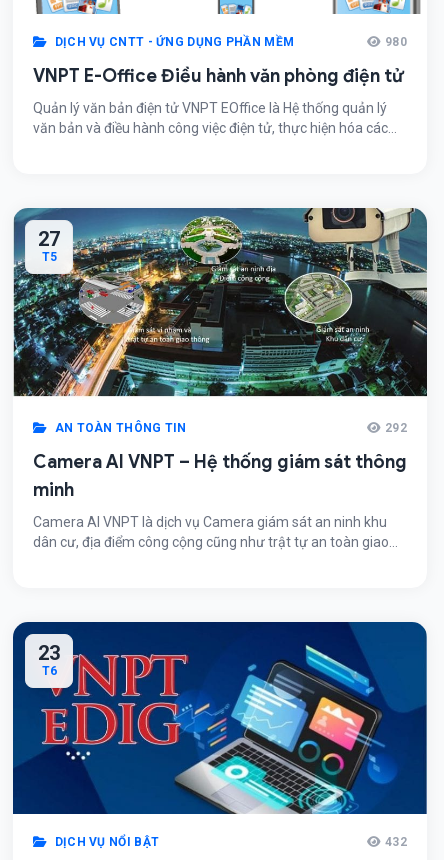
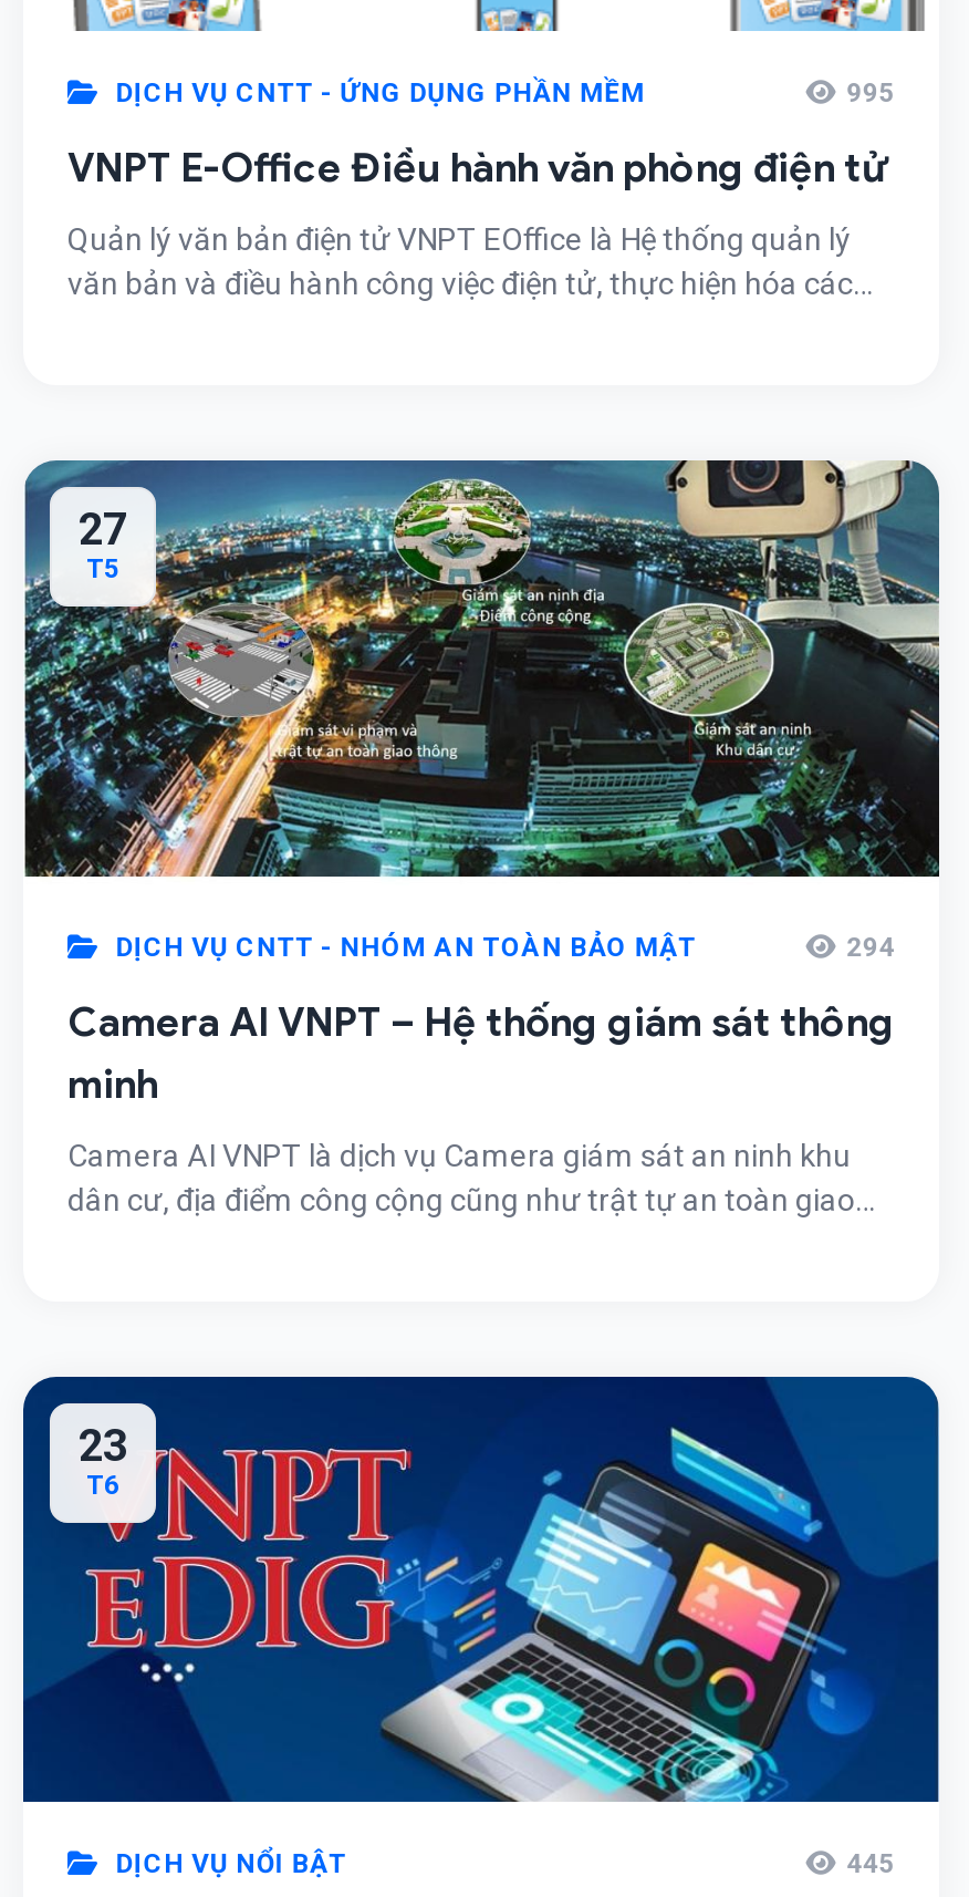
- 980
+ 995

- AN TOÀN THÔNG TIN
- 292
+ DỊCH VỤ CNTT - NHÓM AN TOÀN BẢO MẬT
+ 294

- 432
+ 445
